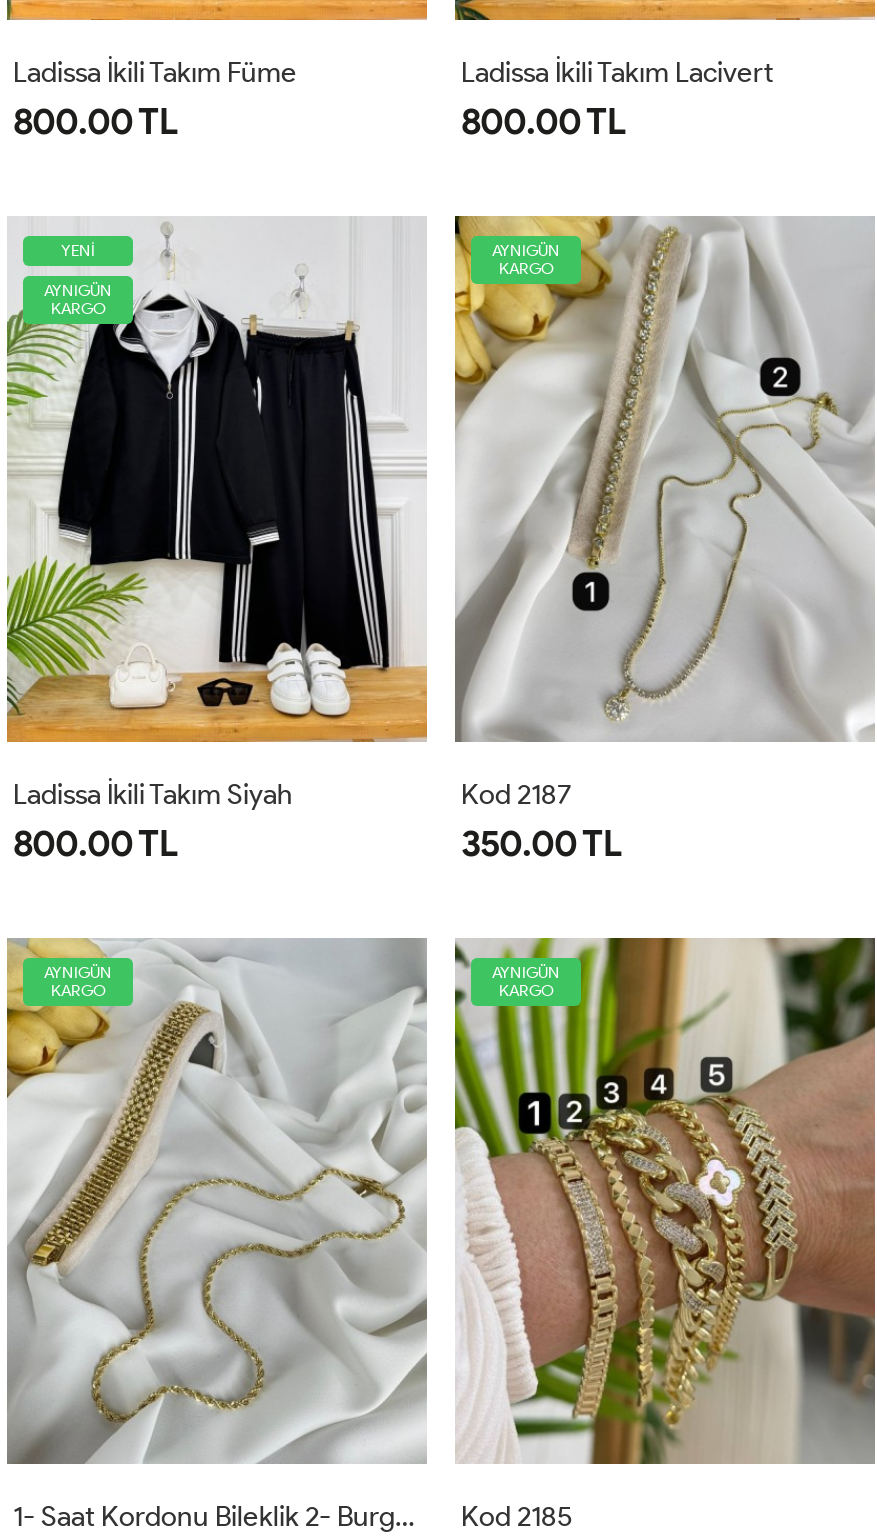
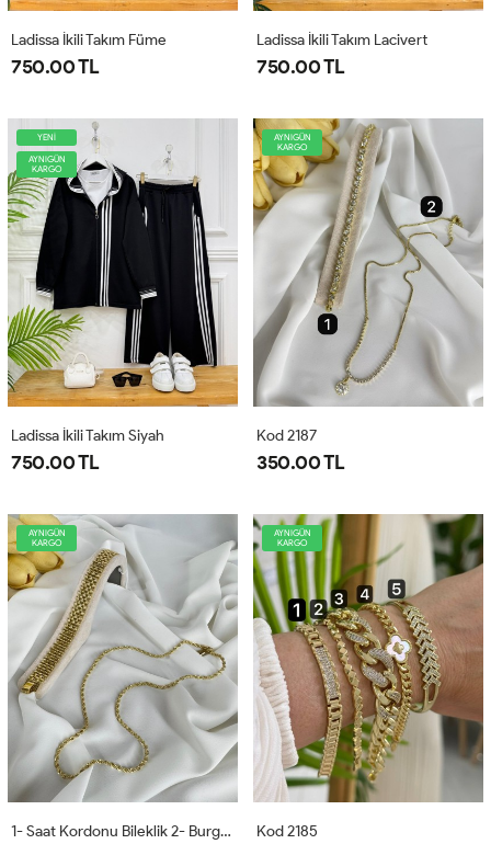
- 800.00 TL
+ 750.00 TL

- 800.00 TL
+ 750.00 TL

- 800.00 TL
+ 750.00 TL
